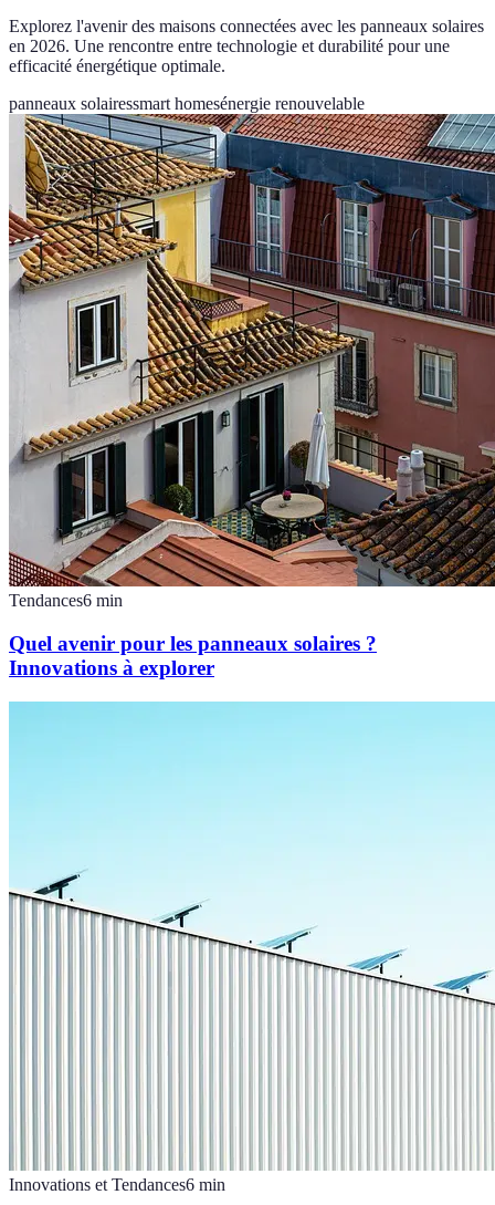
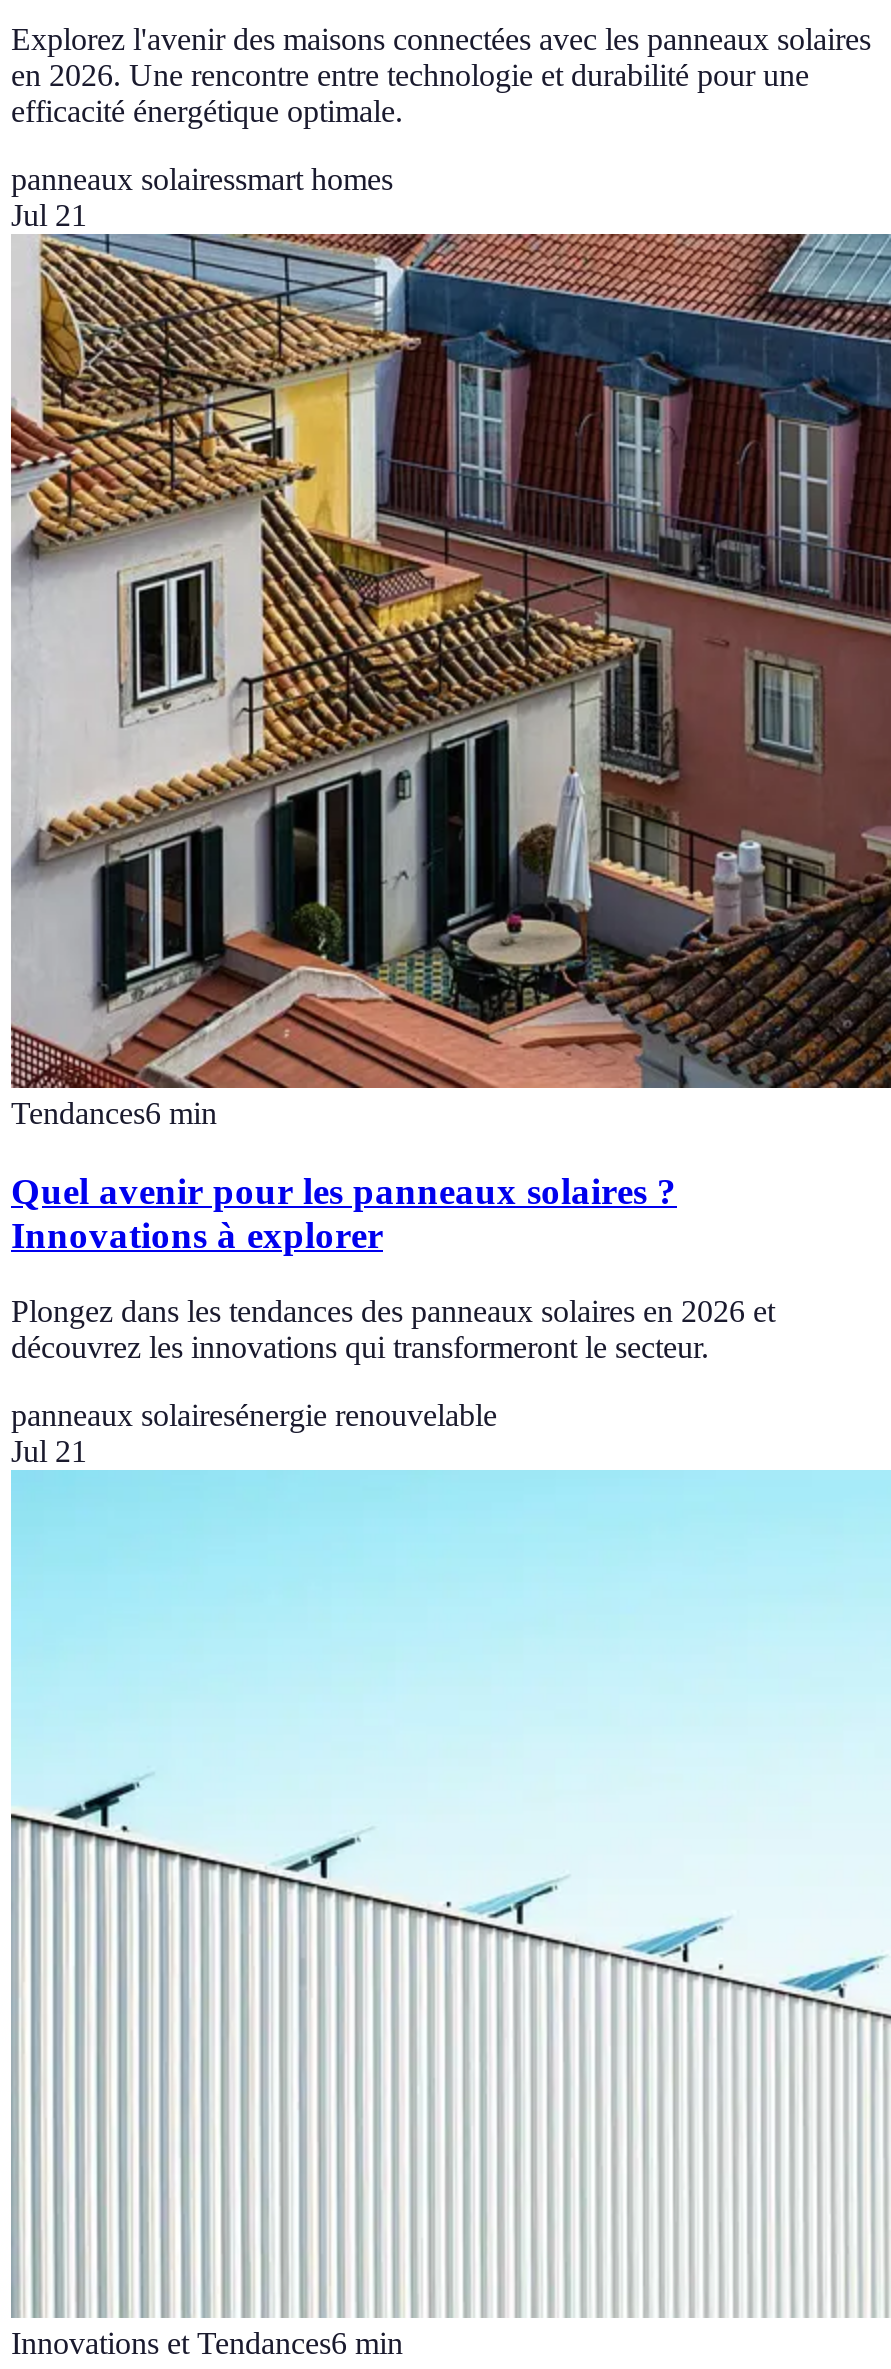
- panneaux solairessmart homesénergie renouvelable
+ panneaux solairessmart homes
+ Jul 21

+ Plongez dans les tendances des panneaux solaires en 2026 et
+ découvrez les innovations qui transformeront le secteur.
+ panneaux solairesénergie renouvelable
+ Jul 21
